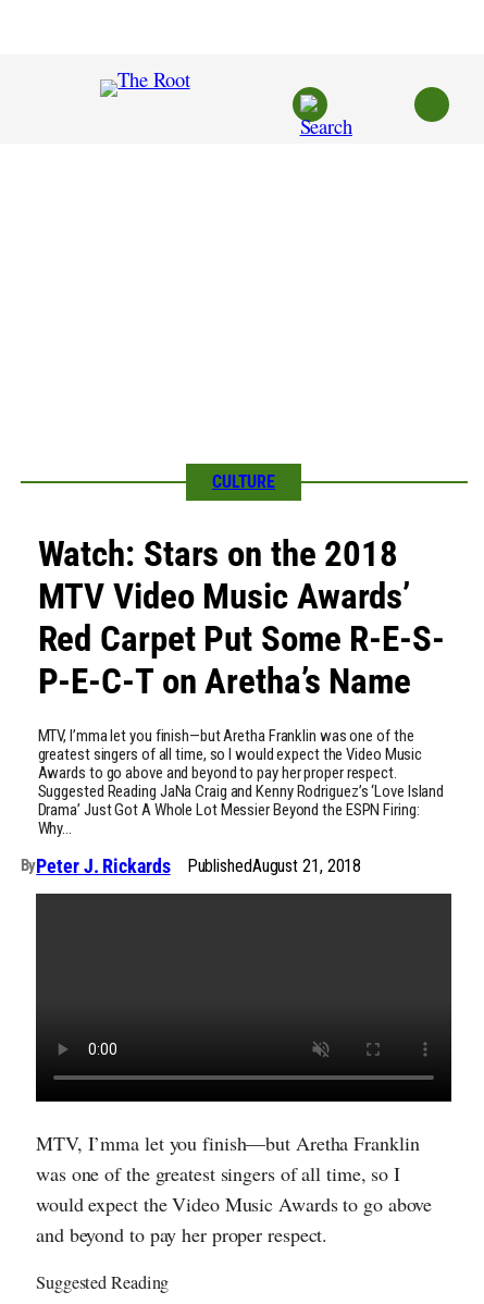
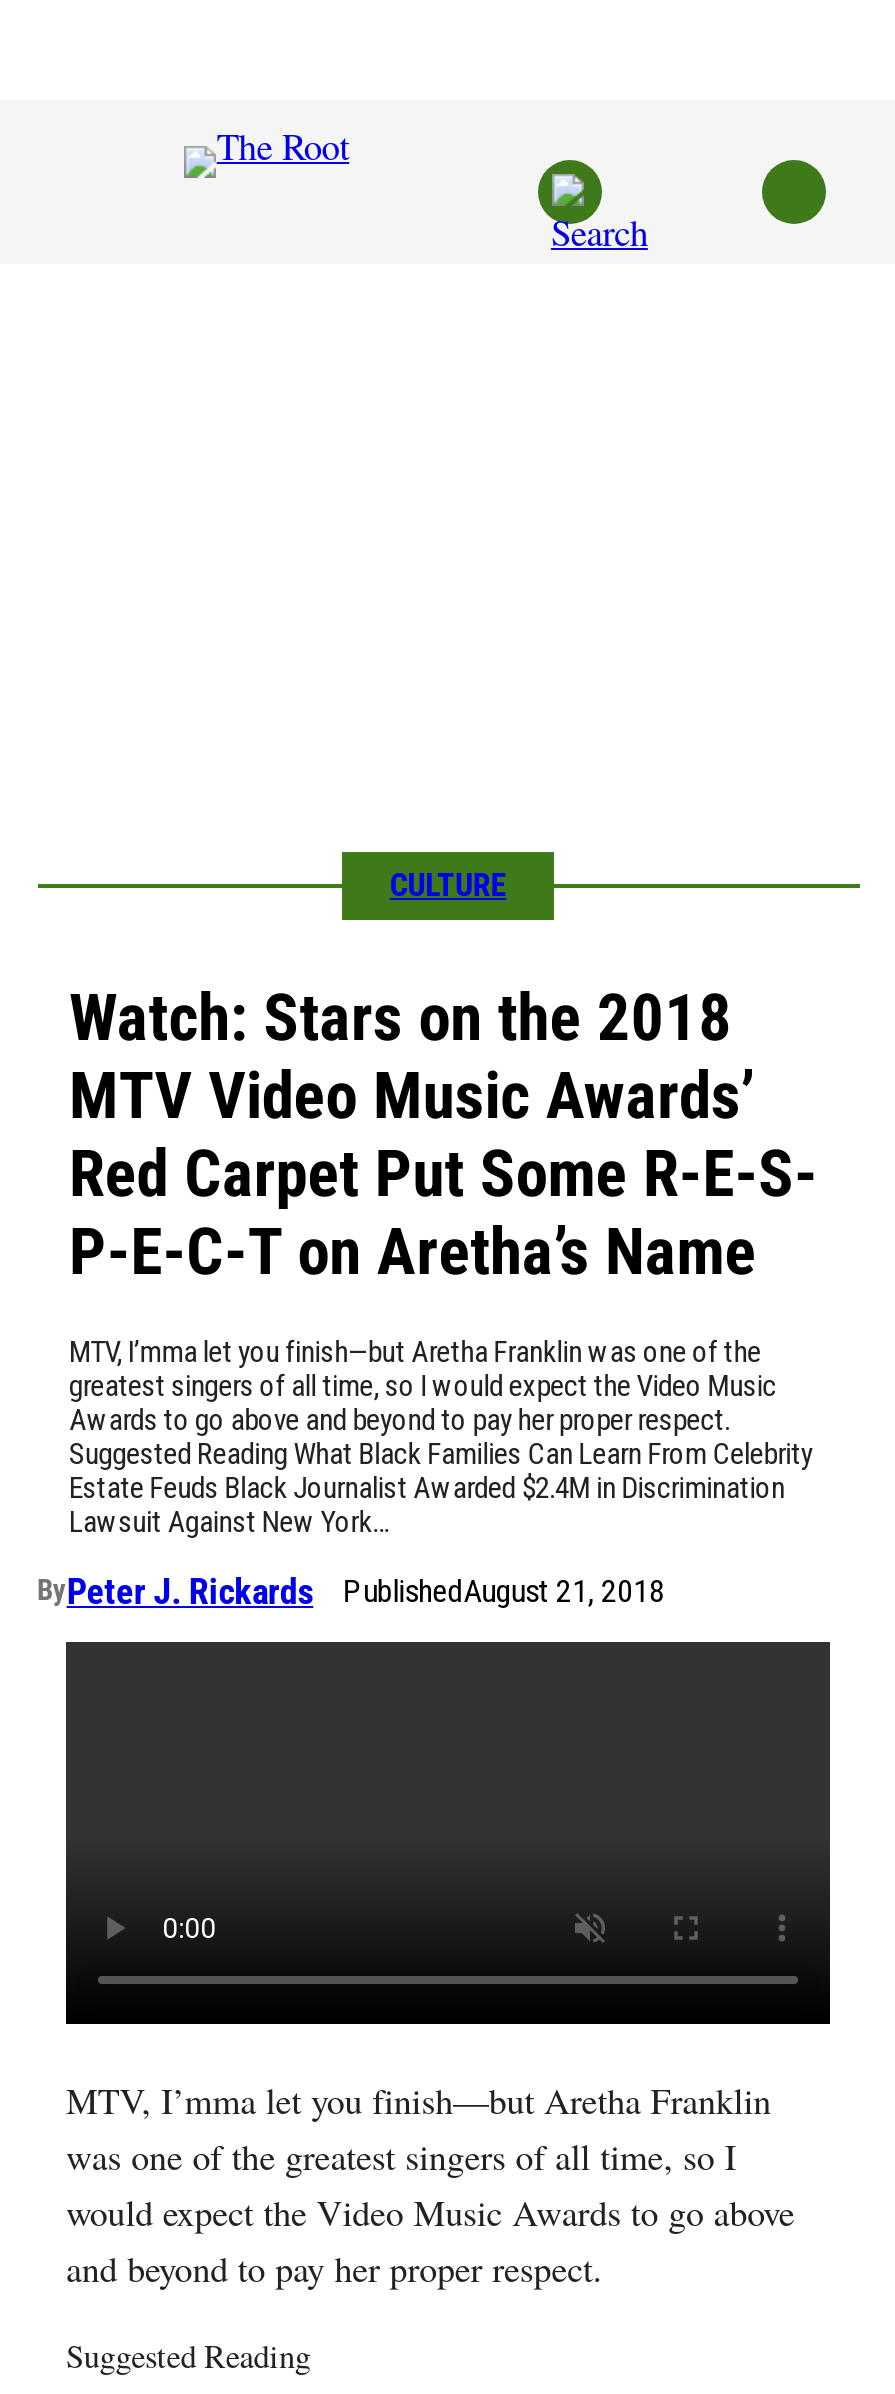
- Suggested Reading JaNa Craig and Kenny Rodriguez’s ‘Love Island
- Drama’ Just Got A Whole Lot Messier Beyond the ESPN Firing:
- Why…
+ Suggested Reading What Black Families Can Learn From Celebrity
+ Estate Feuds Black Journalist Awarded $2.4M in Discrimination
+ Lawsuit Against New York…
